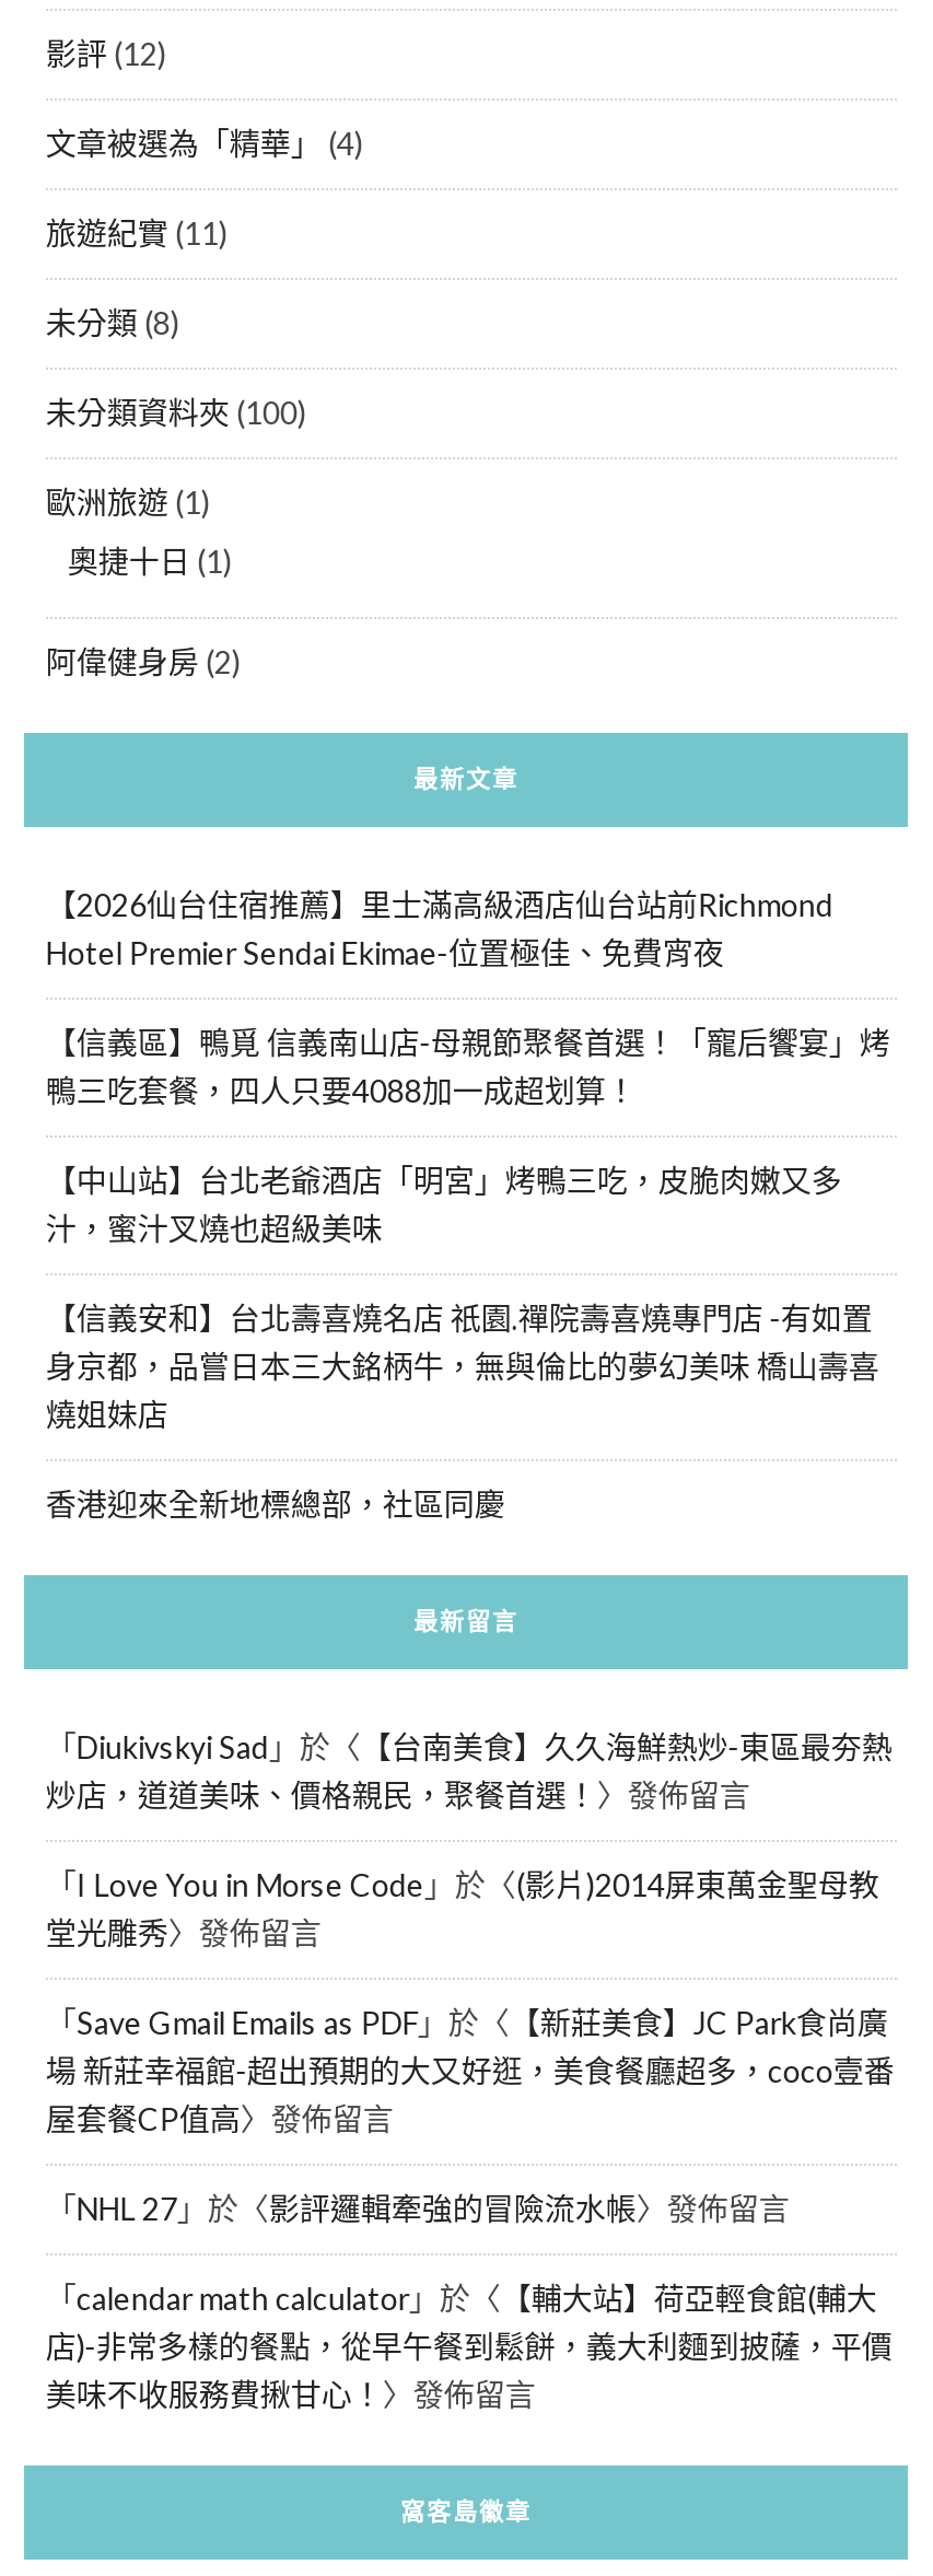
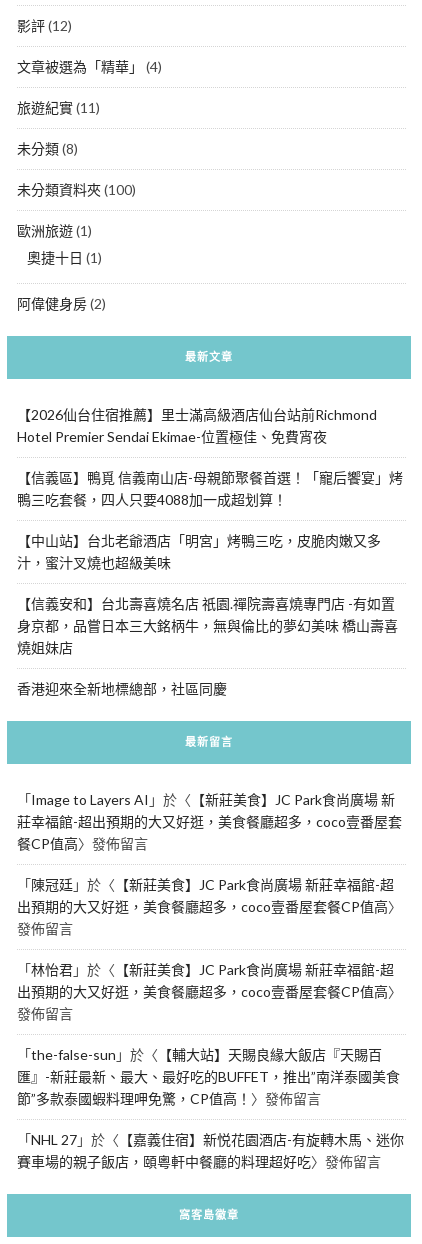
- 「Diukivskyi Sad」於〈【台南美食】久久海鮮熱炒-東區最夯熱
- 炒店，道道美味、價格親民，聚餐首選！〉發佈留言
+ 「Image to Layers AI」於〈【新莊美食】JC Park食尚廣場 新
+ 莊幸福館-超出預期的大又好逛，美食餐廳超多，coco壹番屋套
+ 餐CP值高〉發佈留言

- 「I Love You in Morse Code」於〈(影片)2014屏東萬金聖母教
- 堂光雕秀〉發佈留言
+ 「陳冠廷」於〈【新莊美食】JC Park食尚廣場 新莊幸福館-超
+ 出預期的大又好逛，美食餐廳超多，coco壹番屋套餐CP值高〉
+ 發佈留言

- 「Save Gmail Emails as PDF」於〈【新莊美食】JC Park食尚廣
- 場 新莊幸福館-超出預期的大又好逛，美食餐廳超多，coco壹番
- 屋套餐CP值高〉發佈留言
+ 「林怡君」於〈【新莊美食】JC Park食尚廣場 新莊幸福館-超
+ 出預期的大又好逛，美食餐廳超多，coco壹番屋套餐CP值高〉
+ 發佈留言

- 「NHL 27」於〈影評邏輯牽強的冒險流水帳〉發佈留言
+ 「the-false-sun」於〈【輔大站】天賜良緣大飯店『天賜百
+ 匯』-新莊最新、最大、最好吃的BUFFET，推出”南洋泰國美食
+ 節”多款泰國蝦料理呷免驚，CP值高！〉發佈留言

- 「calendar math calculator」於〈【輔大站】荷亞輕食館(輔大
- 店)-非常多樣的餐點，從早午餐到鬆餅，義大利麵到披薩，平價
- 美味不收服務費揪甘心！〉發佈留言
+ 「NHL 27」於〈【嘉義住宿】新悦花園酒店-有旋轉木馬、迷你
+ 賽車場的親子飯店，頤粵軒中餐廳的料理超好吃〉發佈留言
